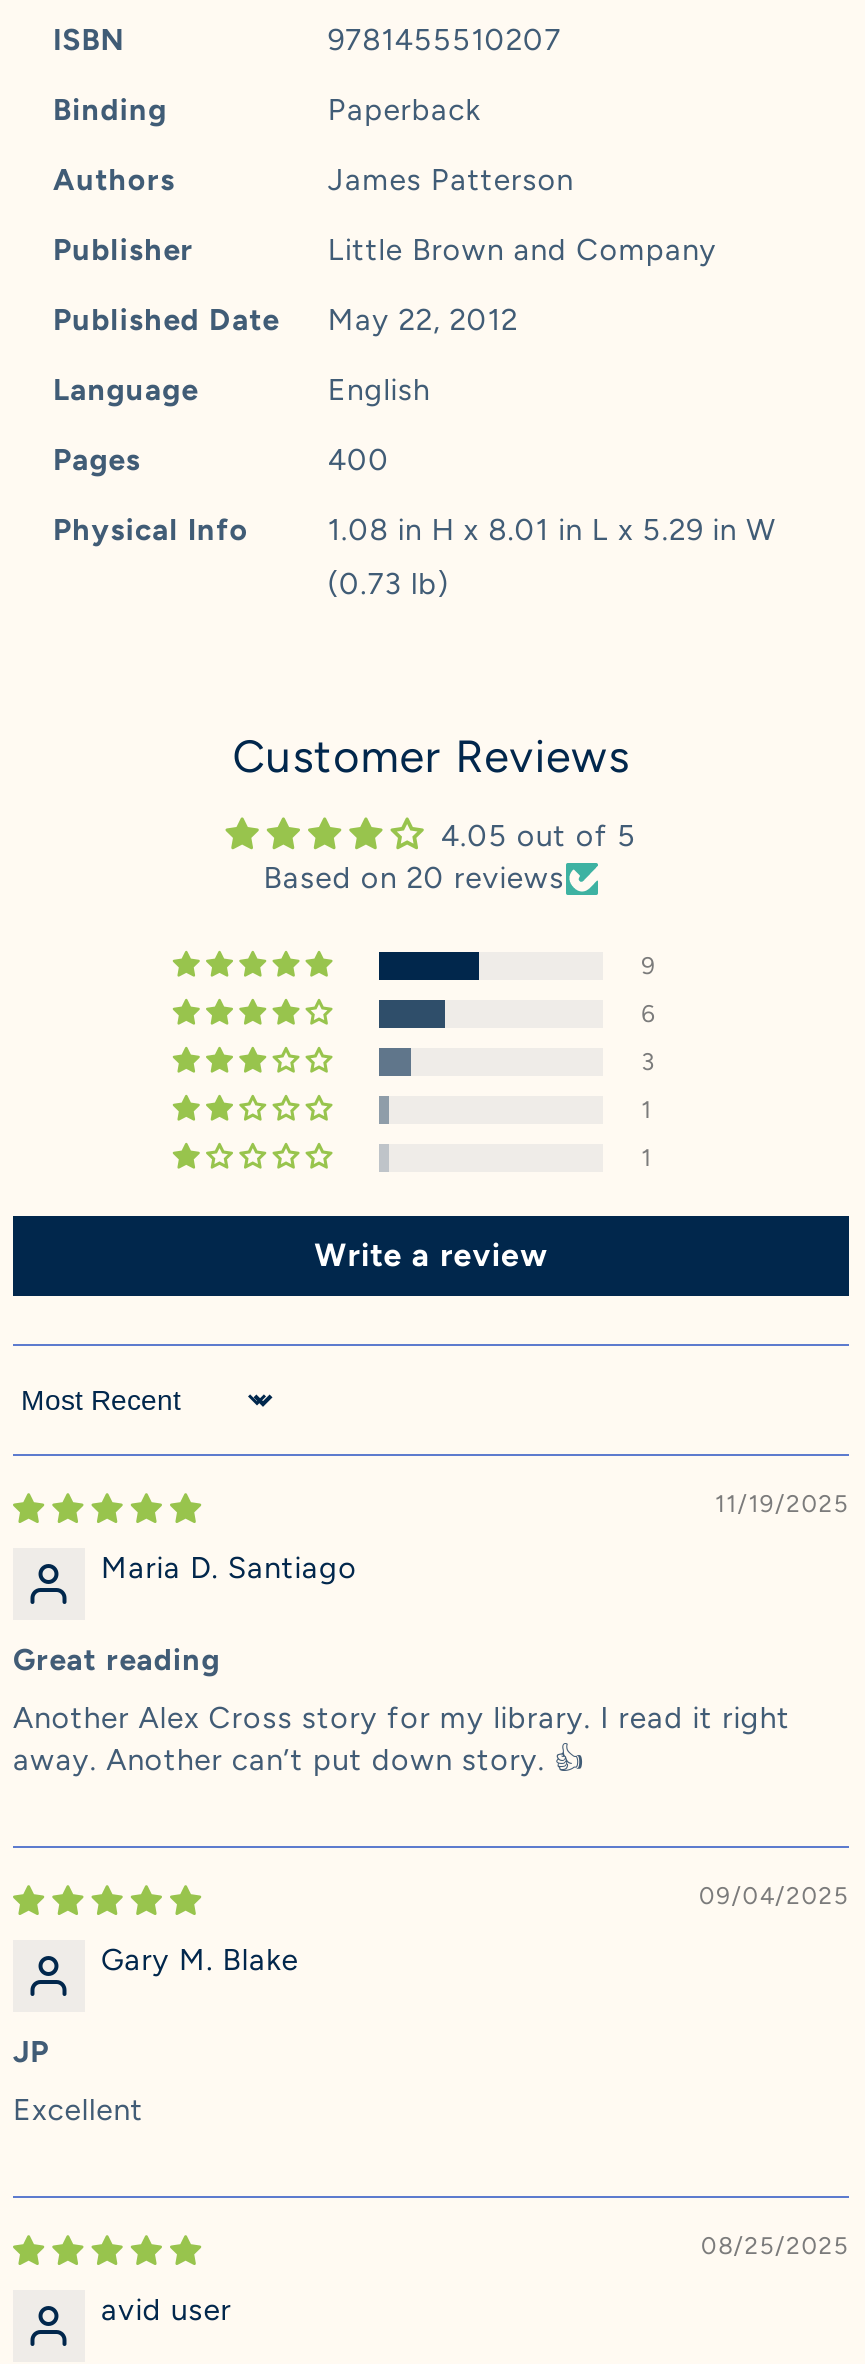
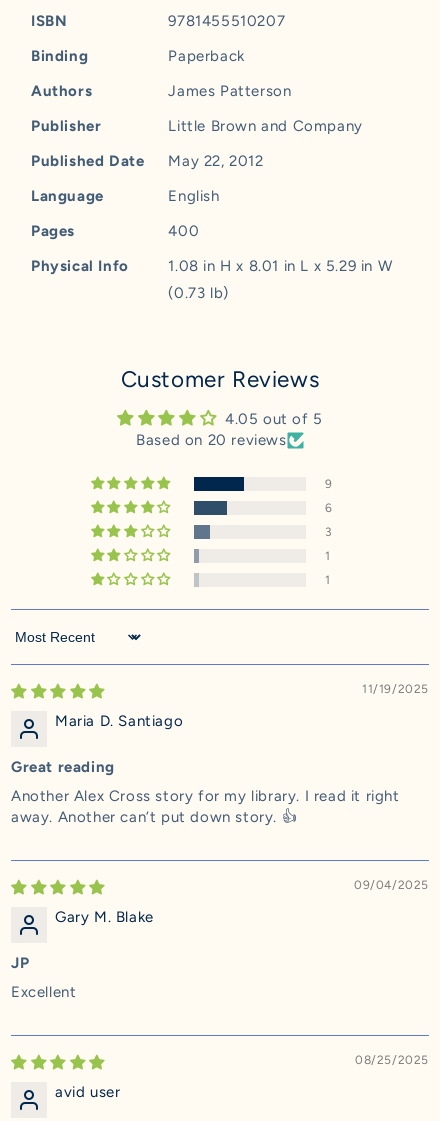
- Write a review
